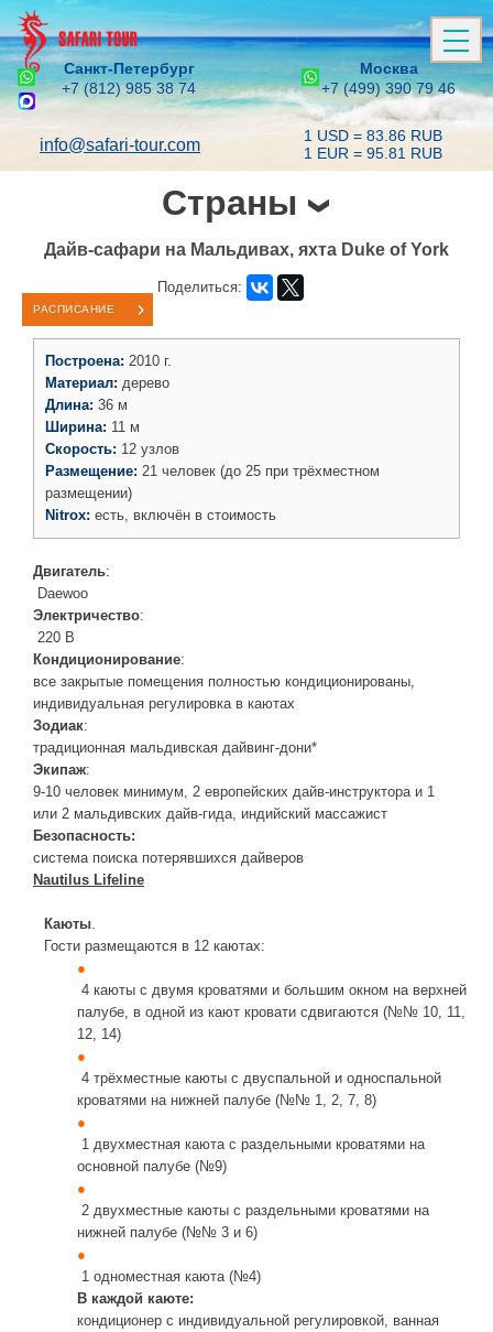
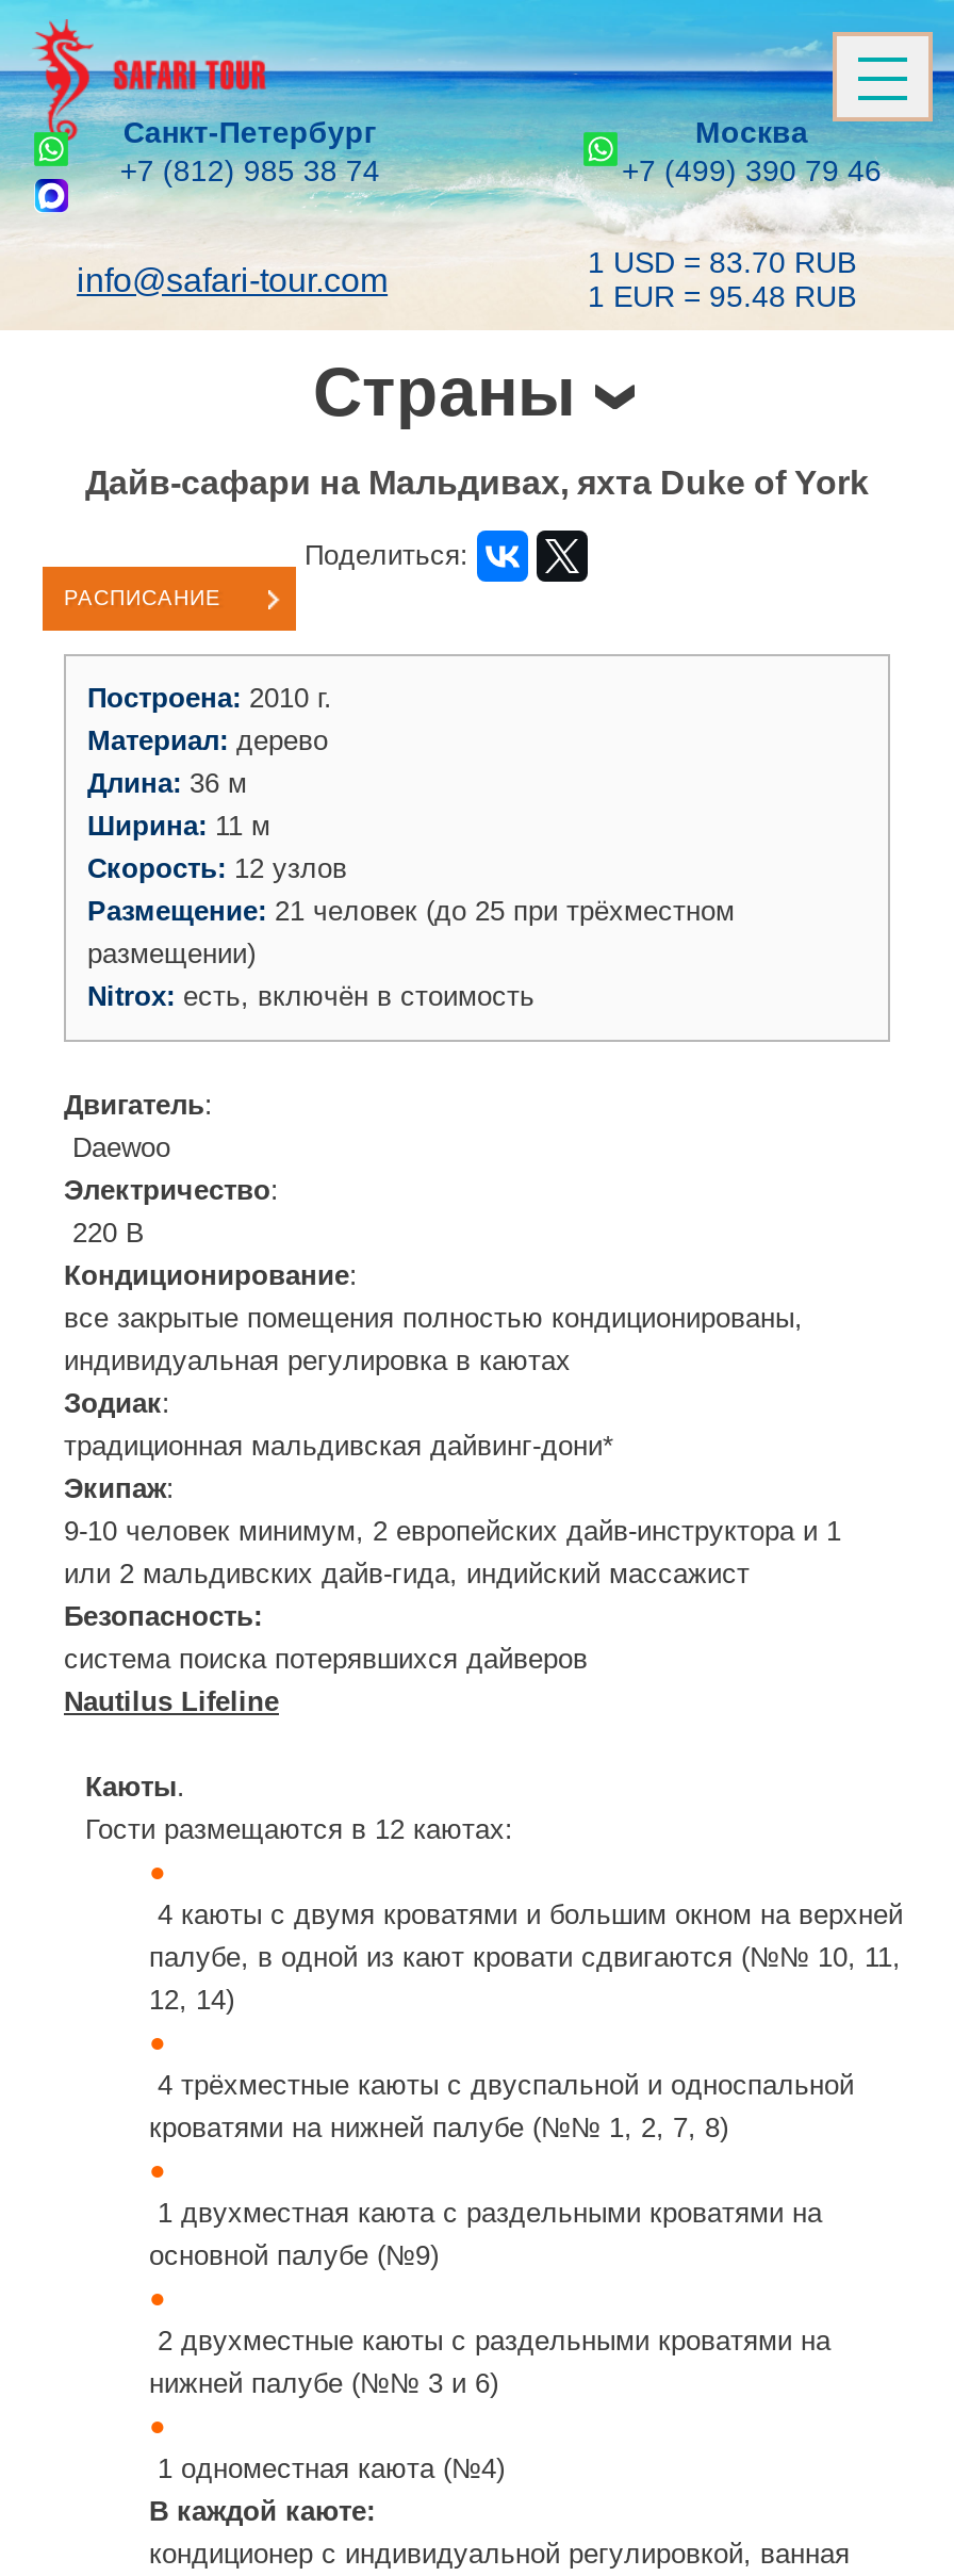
- 1 USD = 83.86 RUB
+ 1 USD = 83.70 RUB

- 1 EUR = 95.81 RUB
+ 1 EUR = 95.48 RUB
